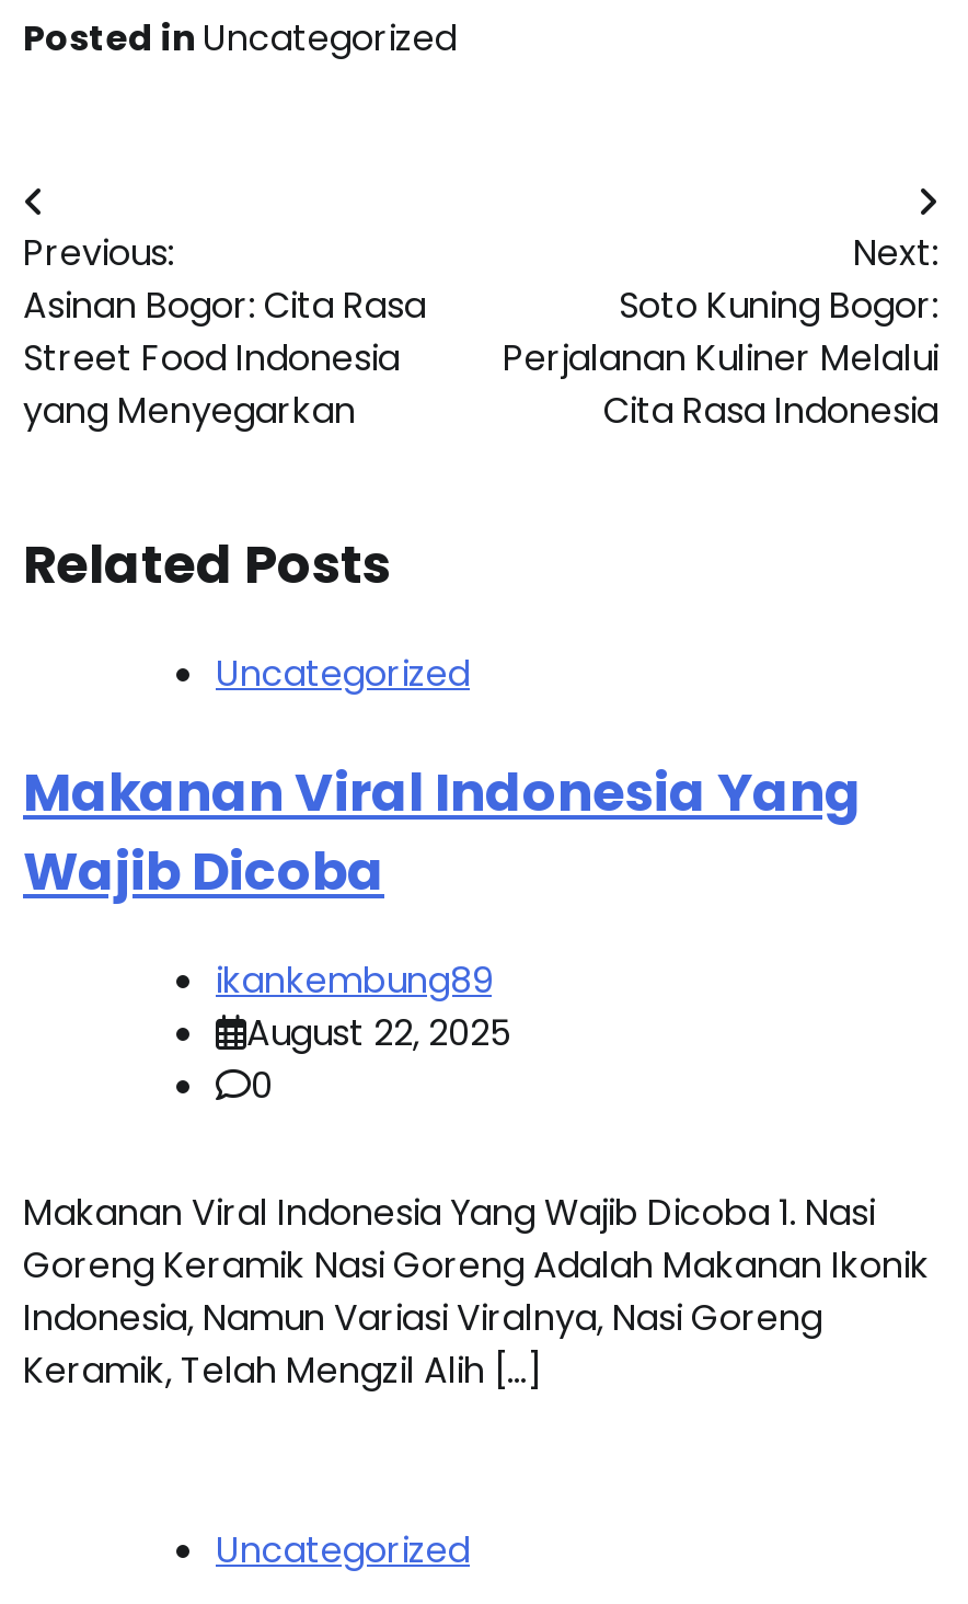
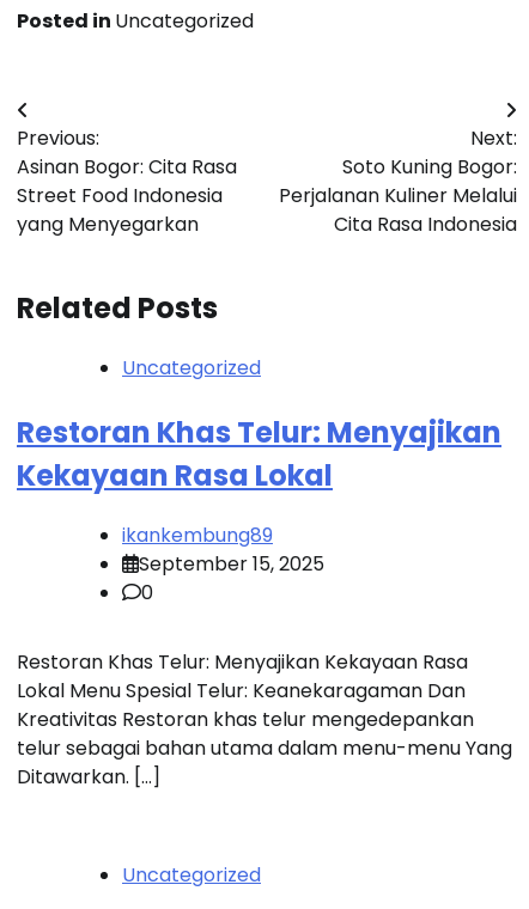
- Makanan Viral Indonesia Yang
- Wajib Dicoba
+ Restoran Khas Telur: Menyajikan
+ Kekayaan Rasa Lokal

- August 22, 2025
+ September 15, 2025

- Makanan Viral Indonesia Yang Wajib Dicoba 1. Nasi
- Goreng Keramik Nasi Goreng Adalah Makanan Ikonik
- Indonesia, Namun Variasi Viralnya, Nasi Goreng
- Keramik, Telah Mengzil Alih […]
+ Restoran Khas Telur: Menyajikan Kekayaan Rasa
+ Lokal Menu Spesial Telur: Keanekaragaman Dan
+ Kreativitas Restoran khas telur mengedepankan
+ telur sebagai bahan utama dalam menu-menu Yang
+ Ditawarkan. […]
